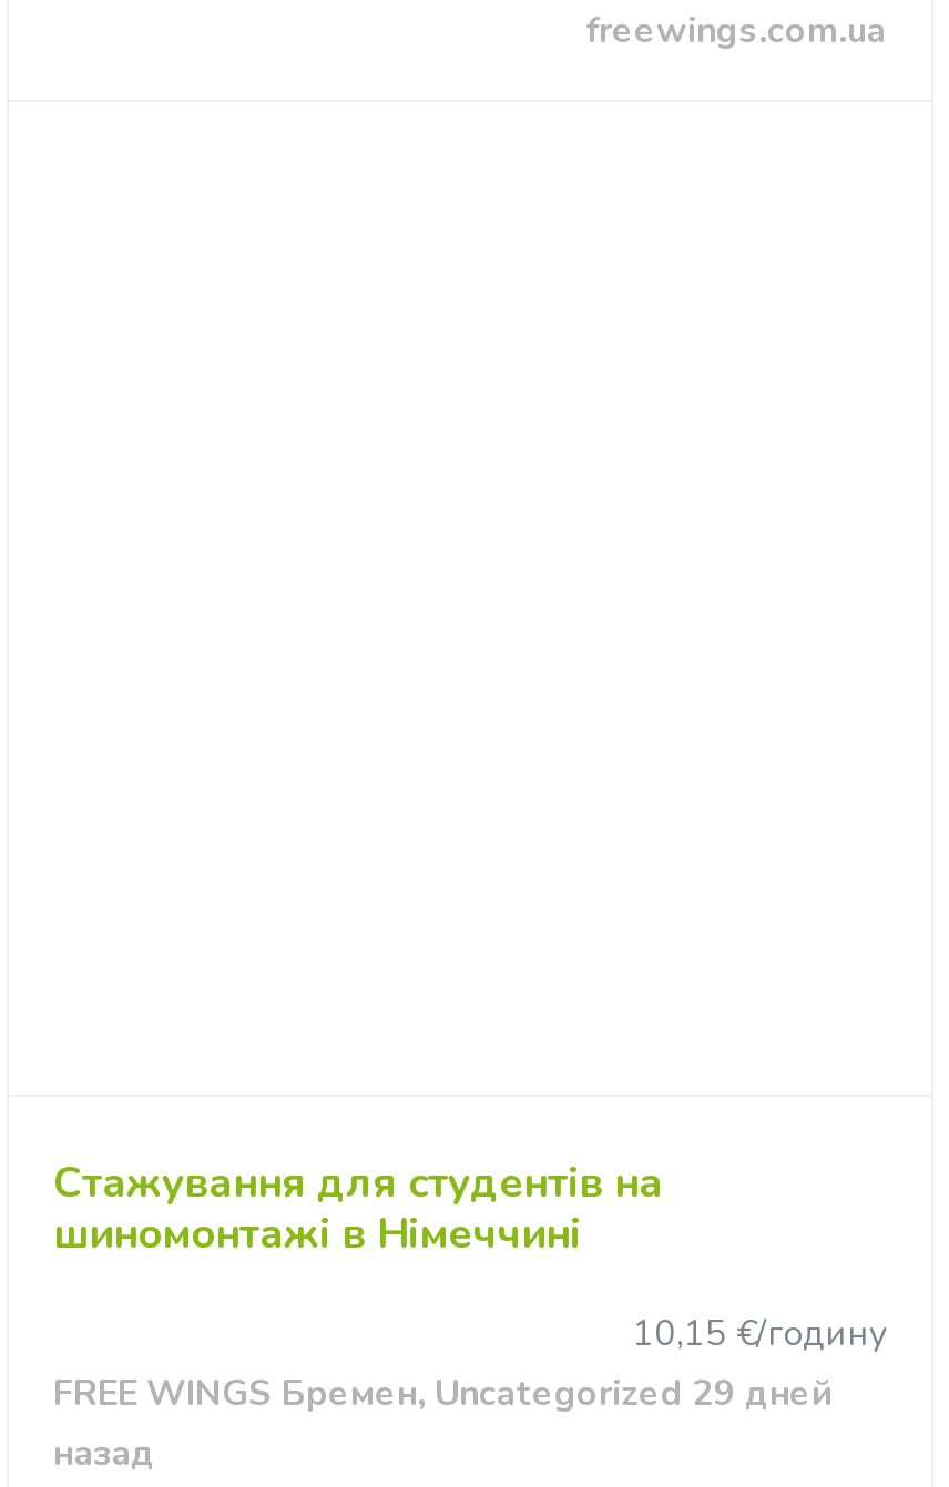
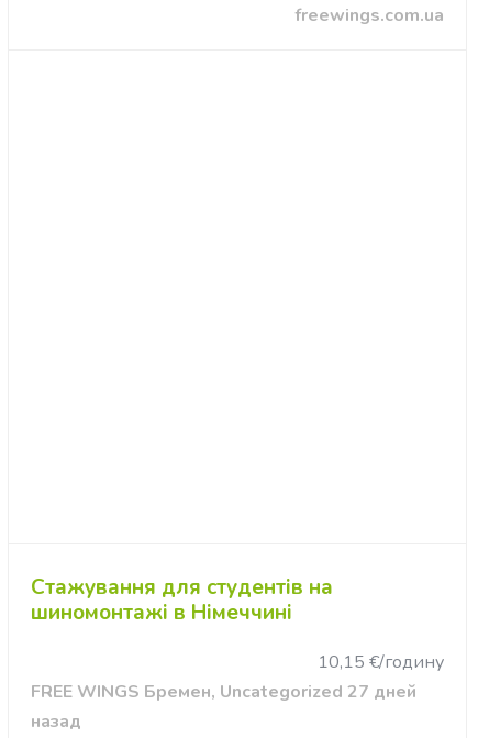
- FREE WINGS Бремен, Uncategorized 29 дней
+ FREE WINGS Бремен, Uncategorized 27 дней
